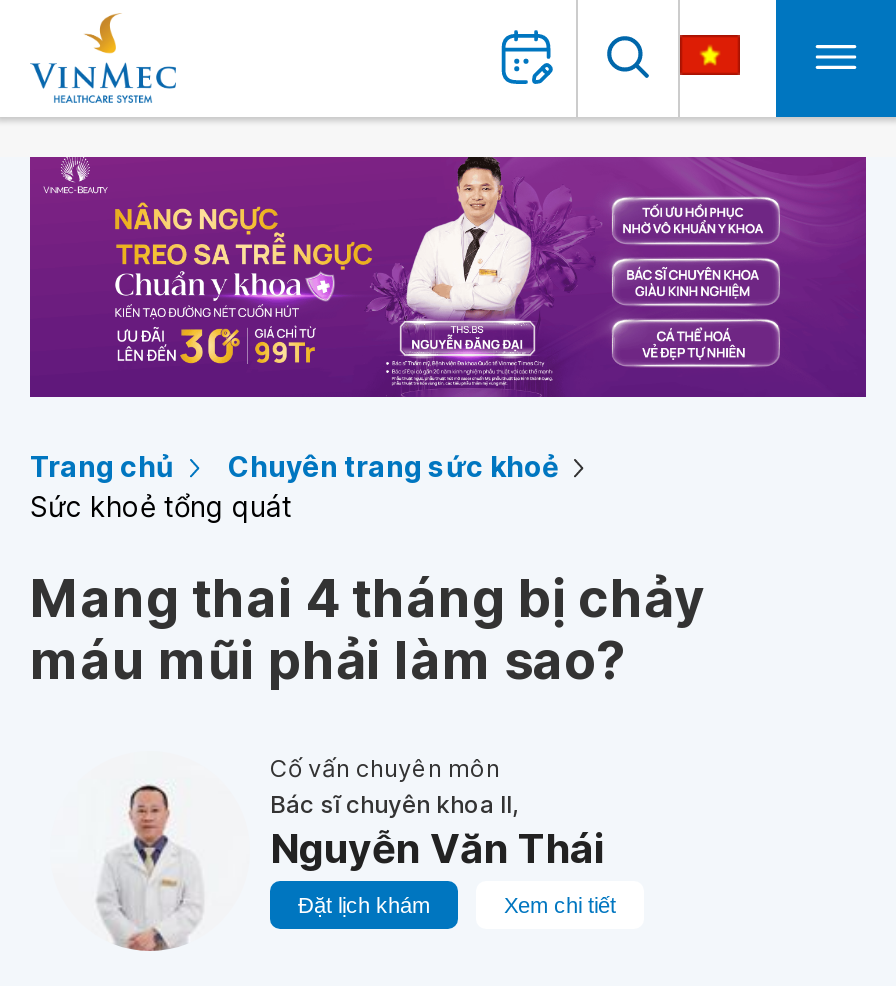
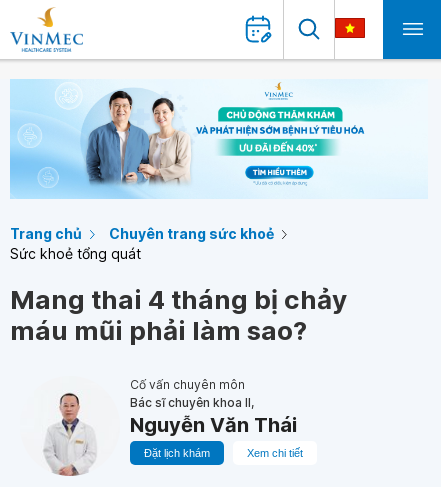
- [image]
+ [image]
